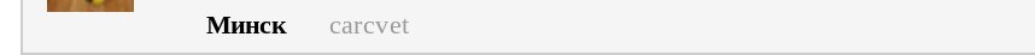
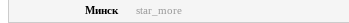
- carcvet
+ star_more
